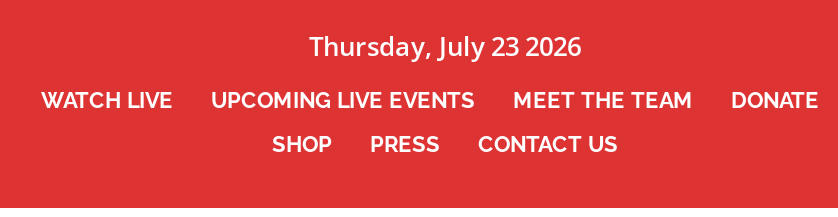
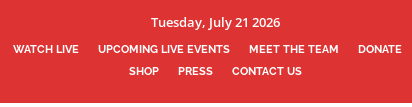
- Thursday, July 23 2026
+ Tuesday, July 21 2026
